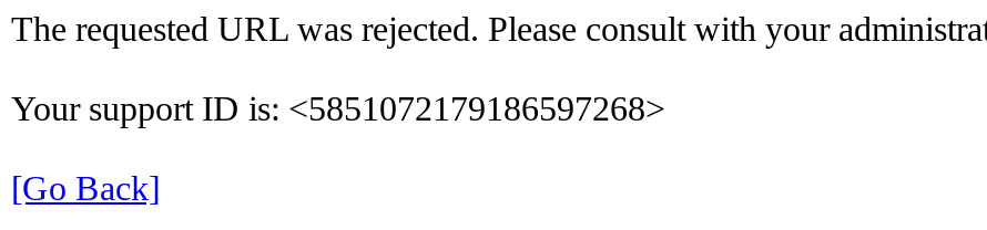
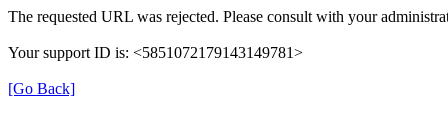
- Your support ID is: <5851072179186597268>
+ Your support ID is: <5851072179143149781>
